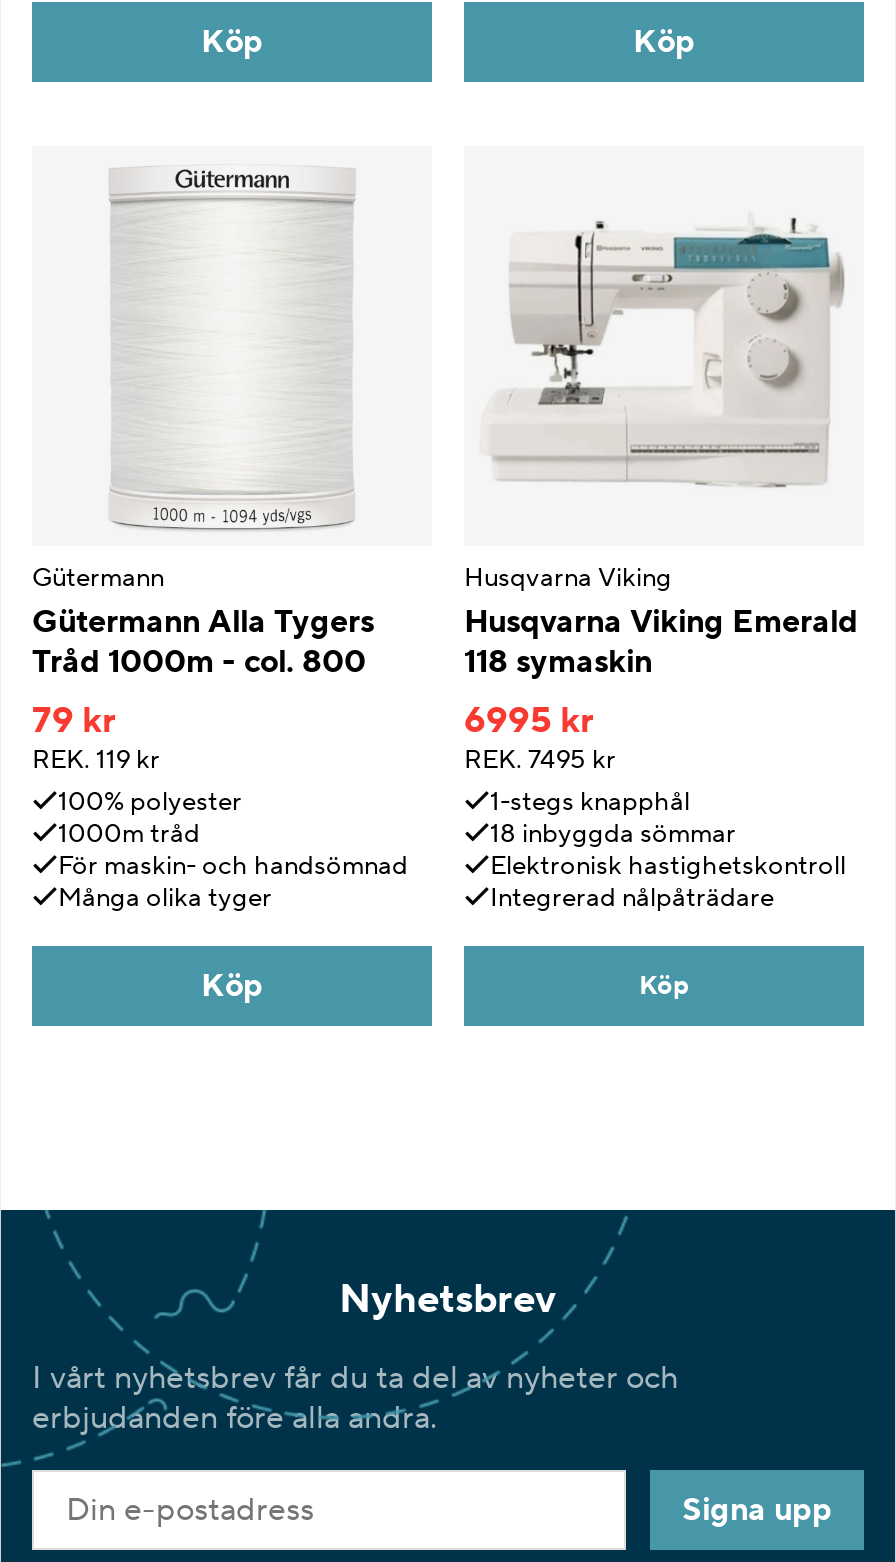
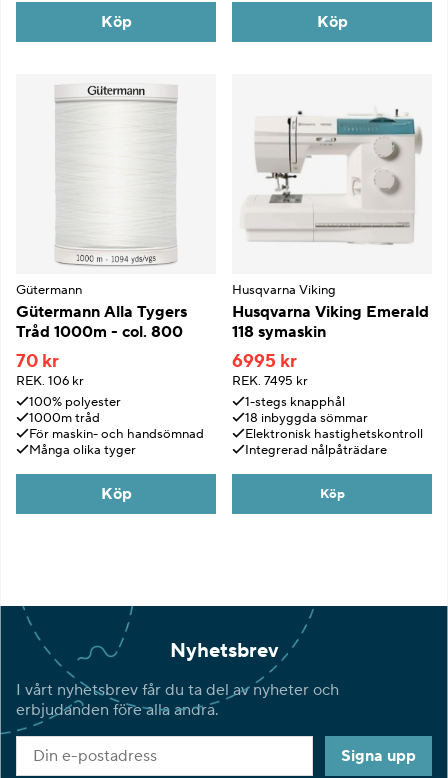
- 79 kr
+ 70 kr

- REK. 119 kr
+ REK. 106 kr
